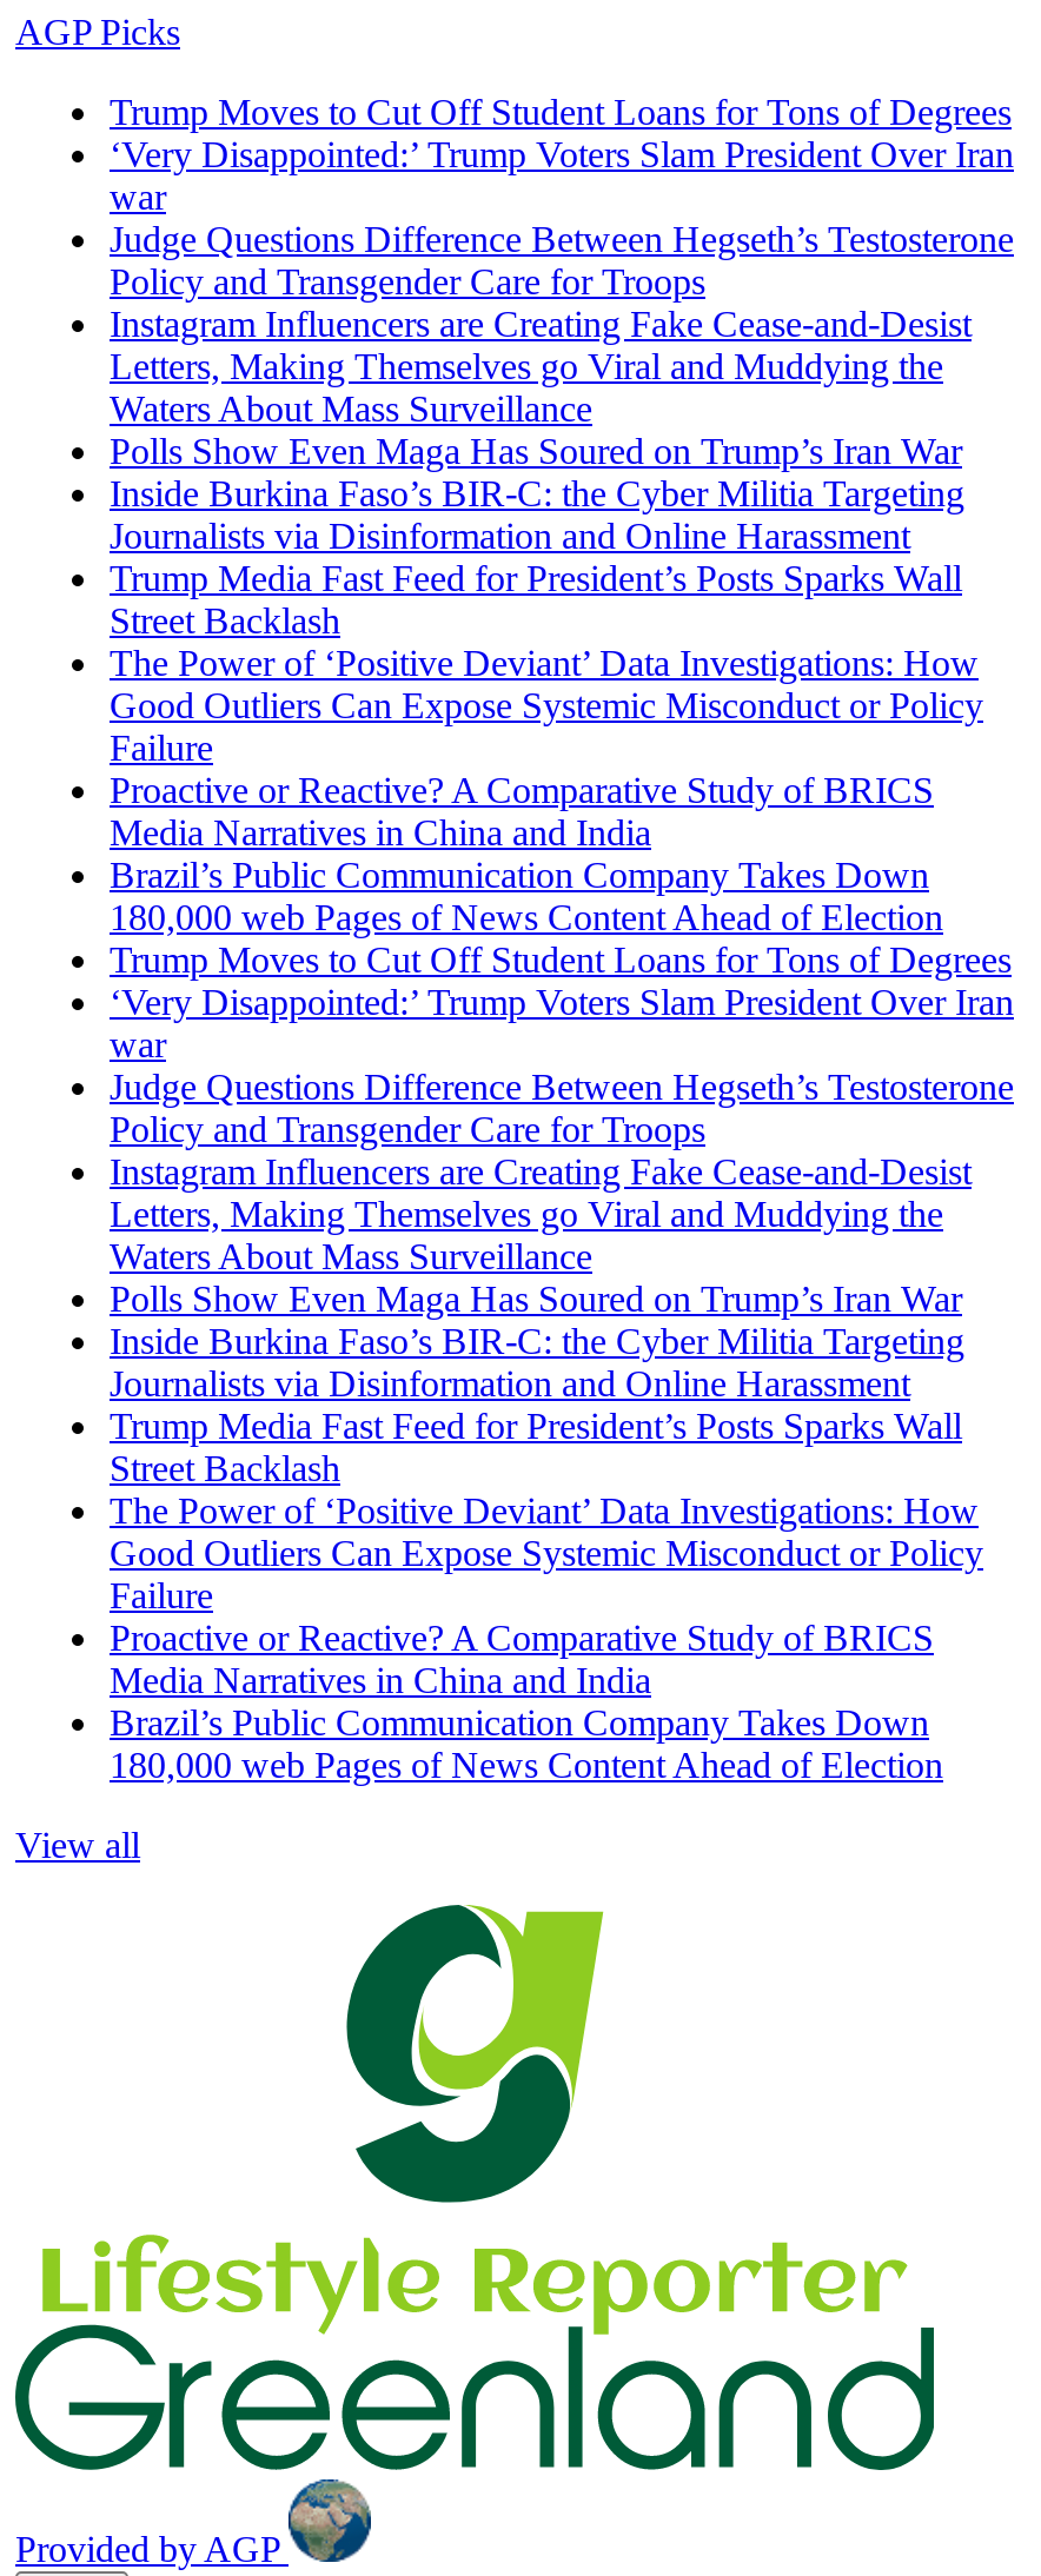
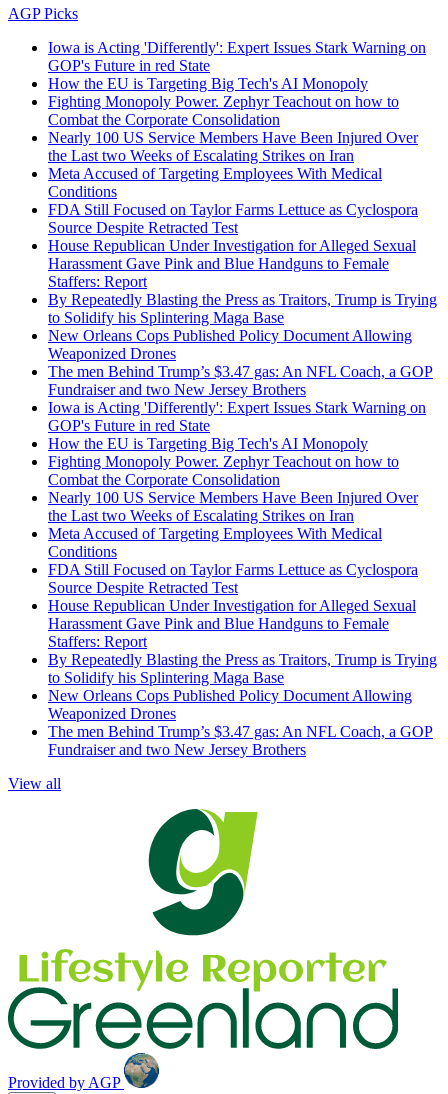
- Trump Moves to Cut Off Student Loans for Tons of Degrees
- ‘Very Disappointed:’ Trump Voters Slam President Over Iran
- war
- Judge Questions Difference Between Hegseth’s Testosterone
- Policy and Transgender Care for Troops
- Instagram Influencers are Creating Fake Cease-and-Desist
- Letters, Making Themselves go Viral and Muddying the
- Waters About Mass Surveillance
- Polls Show Even Maga Has Soured on Trump’s Iran War
- Inside Burkina Faso’s BIR-C: the Cyber Militia Targeting
- Journalists via Disinformation and Online Harassment
- Trump Media Fast Feed for President’s Posts Sparks Wall
- Street Backlash
- The Power of ‘Positive Deviant’ Data Investigations: How
- Good Outliers Can Expose Systemic Misconduct or Policy
- Failure
- Proactive or Reactive? A Comparative Study of BRICS
- Media Narratives in China and India
- Brazil’s Public Communication Company Takes Down
- 180,000 web Pages of News Content Ahead of Election
- Trump Moves to Cut Off Student Loans for Tons of Degrees
- ‘Very Disappointed:’ Trump Voters Slam President Over Iran
- war
- Judge Questions Difference Between Hegseth’s Testosterone
- Policy and Transgender Care for Troops
- Instagram Influencers are Creating Fake Cease-and-Desist
- Letters, Making Themselves go Viral and Muddying the
- Waters About Mass Surveillance
- Polls Show Even Maga Has Soured on Trump’s Iran War
- Inside Burkina Faso’s BIR-C: the Cyber Militia Targeting
- Journalists via Disinformation and Online Harassment
- Trump Media Fast Feed for President’s Posts Sparks Wall
- Street Backlash
- The Power of ‘Positive Deviant’ Data Investigations: How
- Good Outliers Can Expose Systemic Misconduct or Policy
- Failure
- Proactive or Reactive? A Comparative Study of BRICS
- Media Narratives in China and India
- Brazil’s Public Communication Company Takes Down
- 180,000 web Pages of News Content Ahead of Election
+ Iowa is Acting 'Differently': Expert Issues Stark Warning on
+ GOP's Future in red State
+ How the EU is Targeting Big Tech's AI Monopoly
+ Fighting Monopoly Power. Zephyr Teachout on how to
+ Combat the Corporate Consolidation
+ Nearly 100 US Service Members Have Been Injured Over
+ the Last two Weeks of Escalating Strikes on Iran
+ Meta Accused of Targeting Employees With Medical
+ Conditions
+ FDA Still Focused on Taylor Farms Lettuce as Cyclospora
+ Source Despite Retracted Test
+ House Republican Under Investigation for Alleged Sexual
+ Harassment Gave Pink and Blue Handguns to Female
+ Staffers: Report
+ By Repeatedly Blasting the Press as Traitors, Trump is Trying
+ to Solidify his Splintering Maga Base
+ New Orleans Cops Published Policy Document Allowing
+ Weaponized Drones
+ The men Behind Trump’s $3.47 gas: An NFL Coach, a GOP
+ Fundraiser and two New Jersey Brothers
+ Iowa is Acting 'Differently': Expert Issues Stark Warning on
+ GOP's Future in red State
+ How the EU is Targeting Big Tech's AI Monopoly
+ Fighting Monopoly Power. Zephyr Teachout on how to
+ Combat the Corporate Consolidation
+ Nearly 100 US Service Members Have Been Injured Over
+ the Last two Weeks of Escalating Strikes on Iran
+ Meta Accused of Targeting Employees With Medical
+ Conditions
+ FDA Still Focused on Taylor Farms Lettuce as Cyclospora
+ Source Despite Retracted Test
+ House Republican Under Investigation for Alleged Sexual
+ Harassment Gave Pink and Blue Handguns to Female
+ Staffers: Report
+ By Repeatedly Blasting the Press as Traitors, Trump is Trying
+ to Solidify his Splintering Maga Base
+ New Orleans Cops Published Policy Document Allowing
+ Weaponized Drones
+ The men Behind Trump’s $3.47 gas: An NFL Coach, a GOP
+ Fundraiser and two New Jersey Brothers
